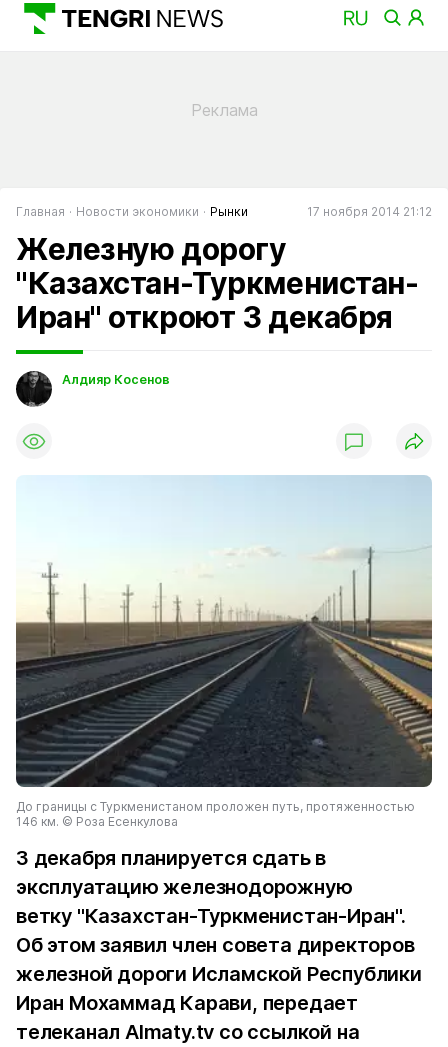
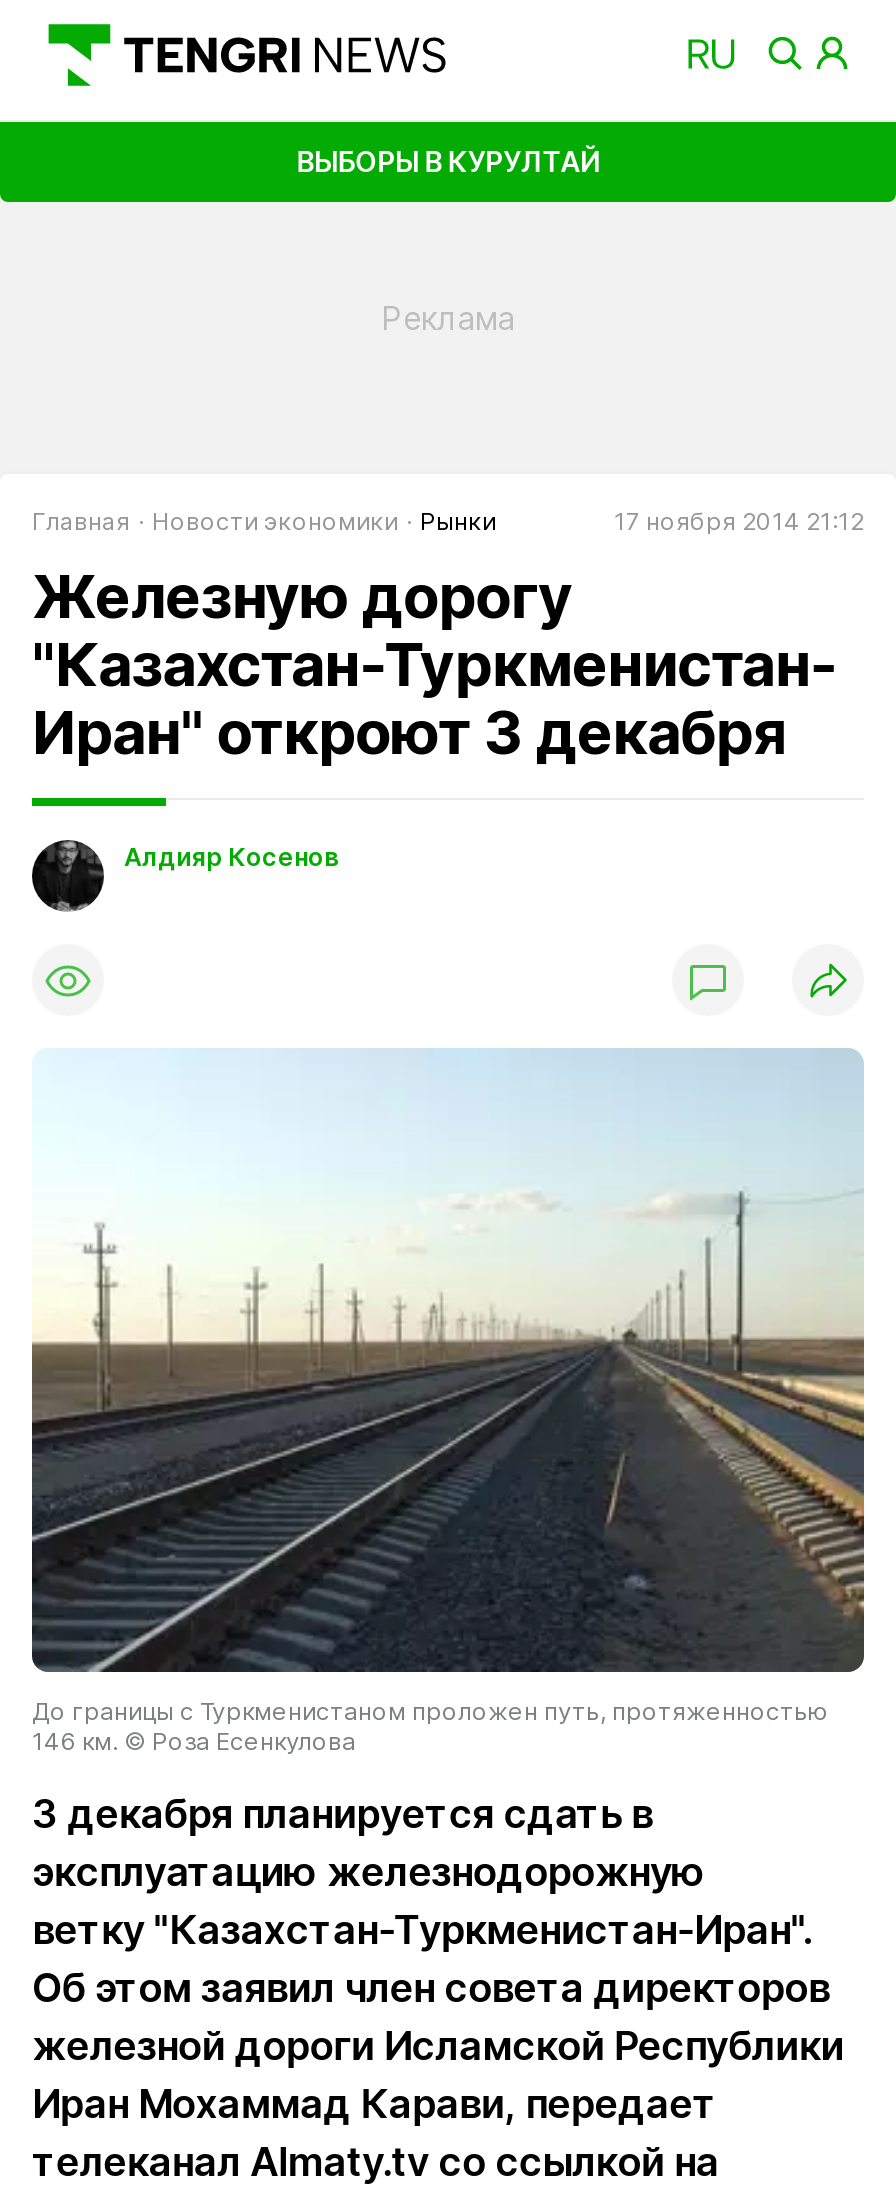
+ ВЫБОРЫ В КУРУЛТАЙ
